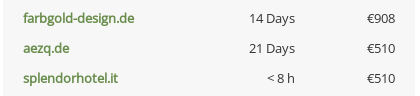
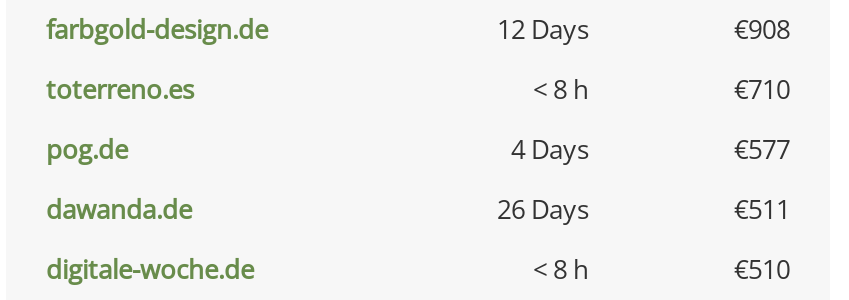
- 14 Days
+ 12 Days

- aezq.de
- 21 Days
- €510
- splendorhotel.it
+ toterreno.es
+ < 8 h
+ €710
+ pog.de
+ 4 Days
+ €577
+ dawanda.de
+ 26 Days
+ €511
+ digitale-woche.de
